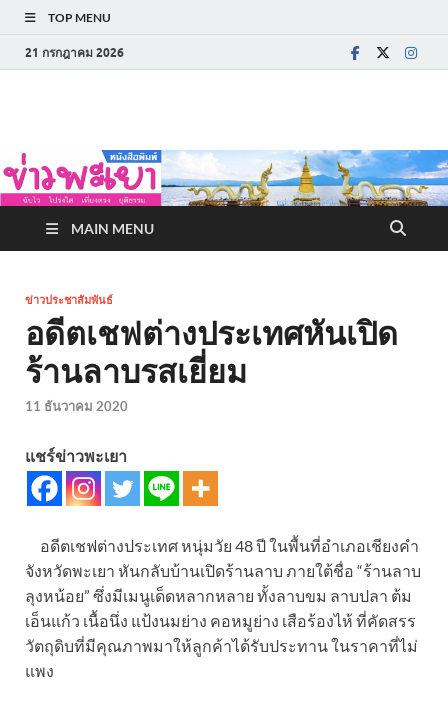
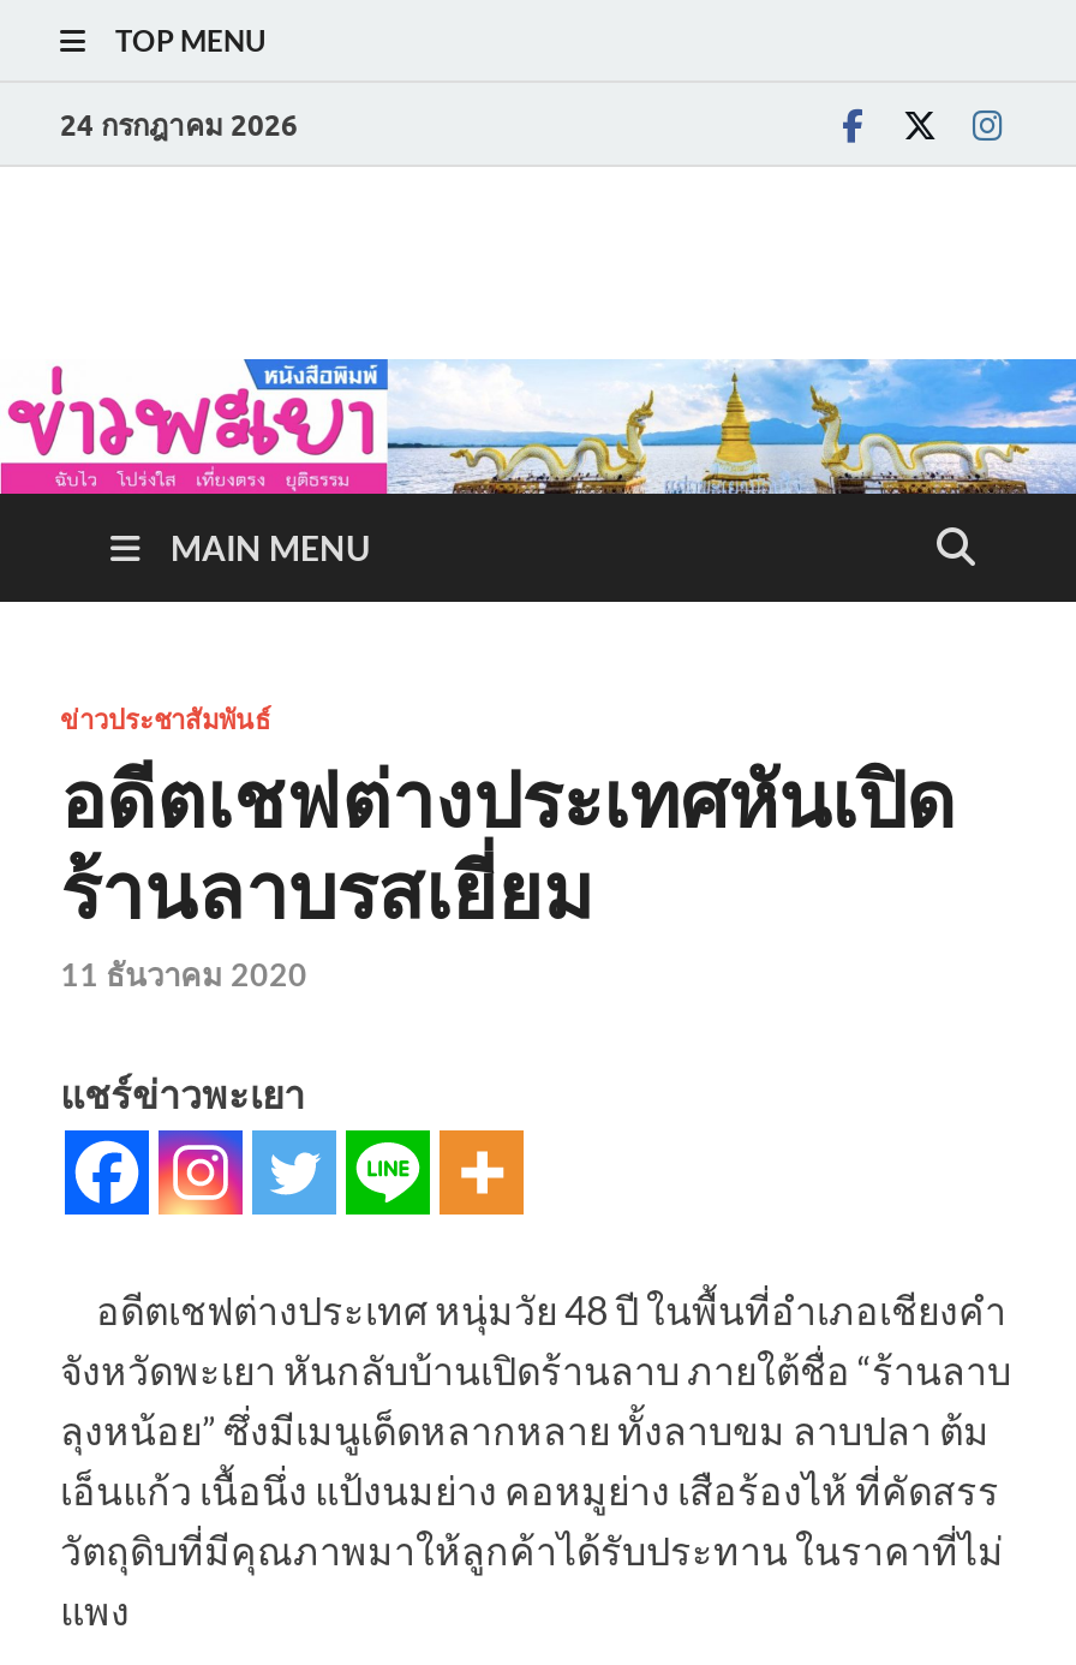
- 21 กรกฎาคม 2026
+ 24 กรกฎาคม 2026
